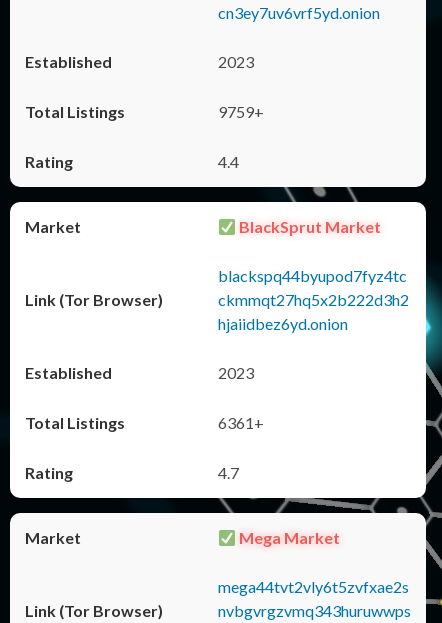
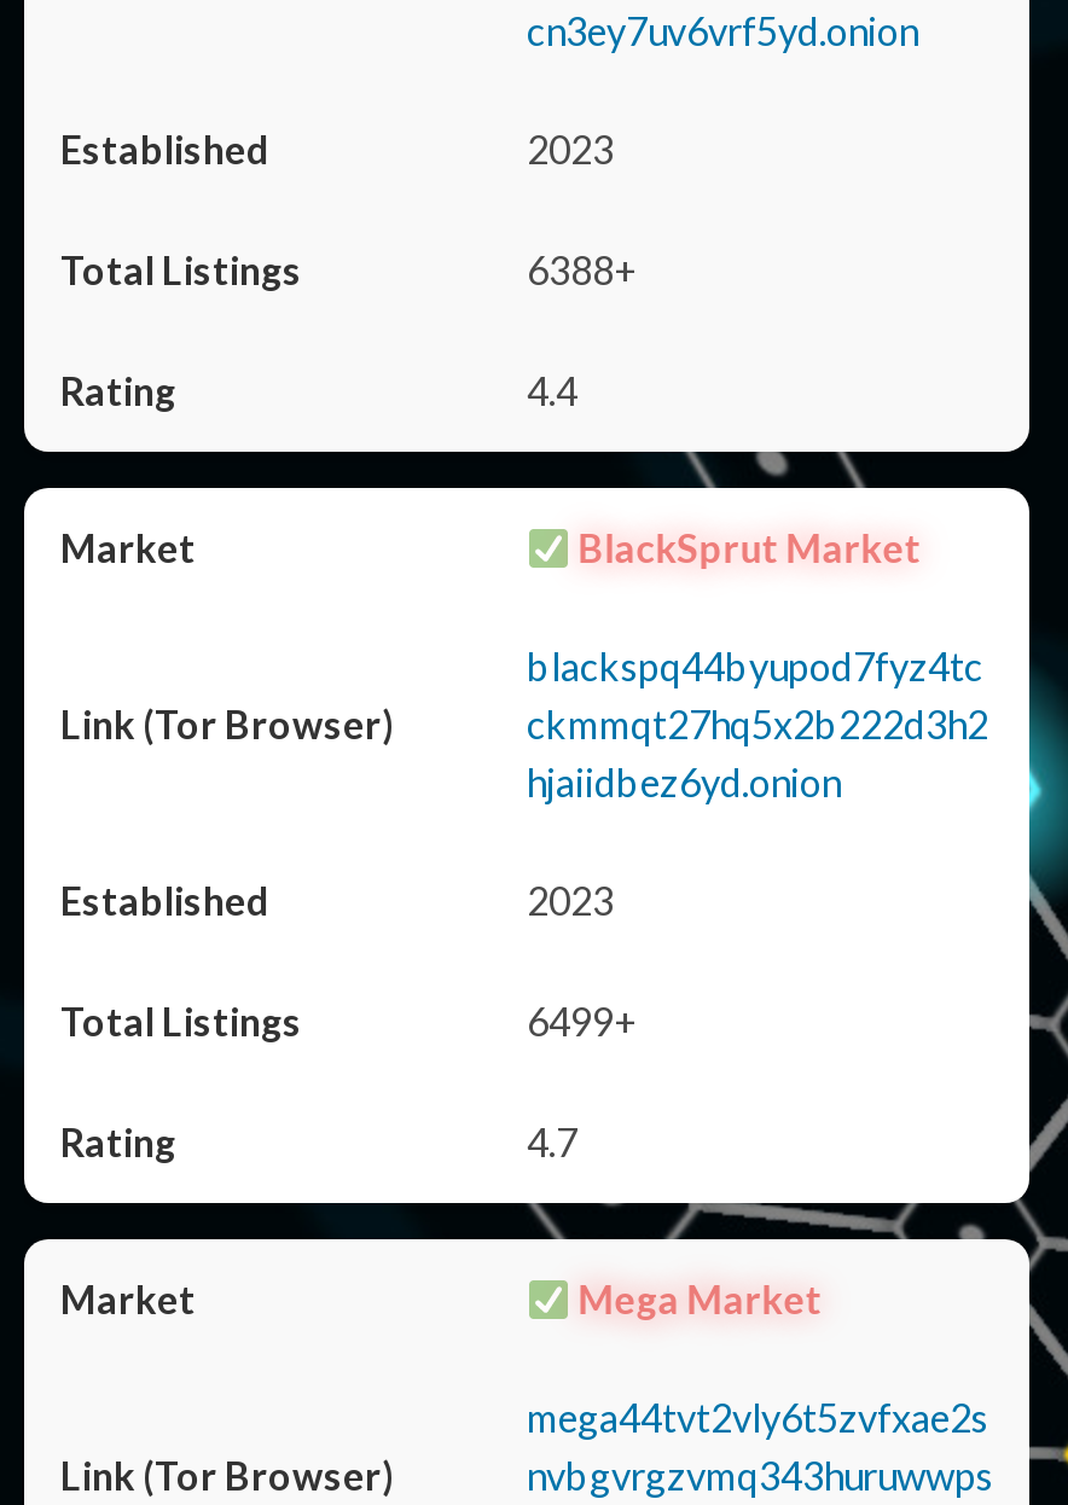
- 9759+
+ 6388+

- 6361+
+ 6499+
